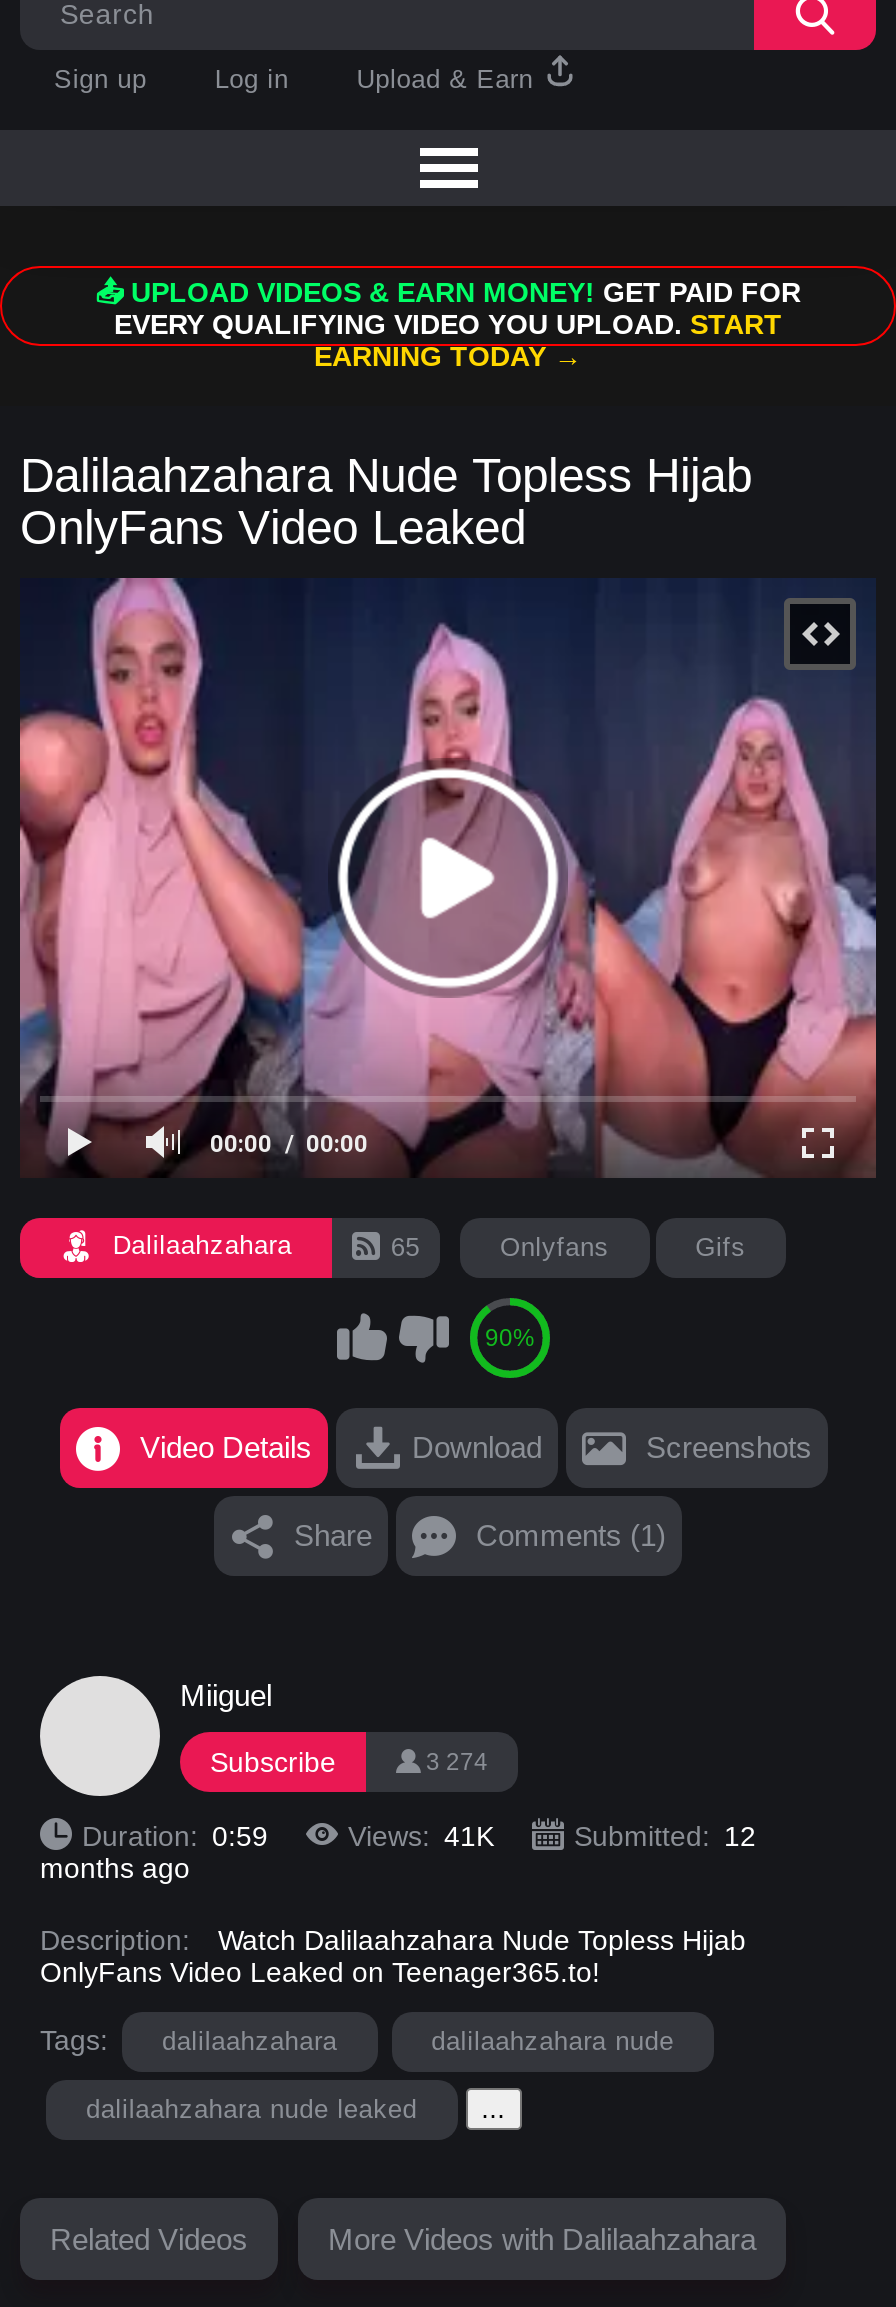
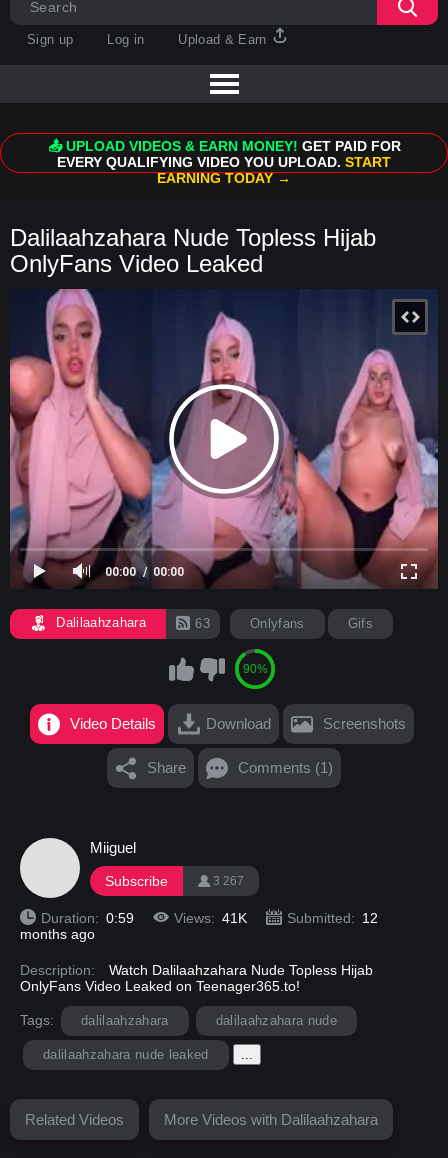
- 65
+ 63

- 3 274
+ 3 267
